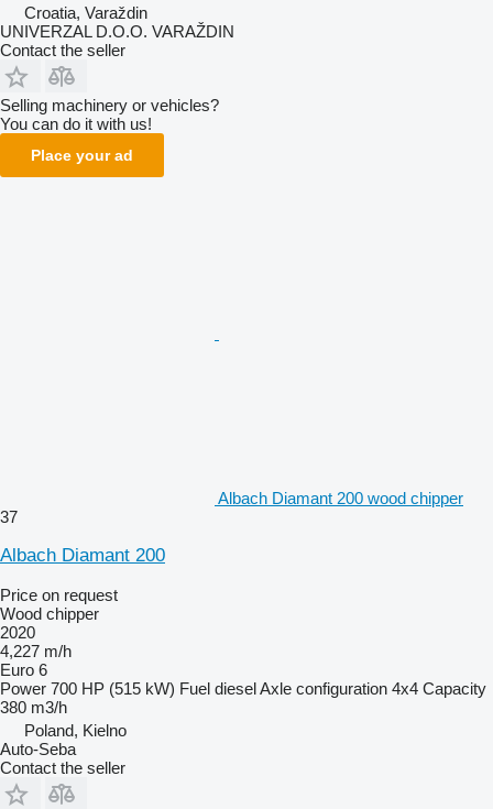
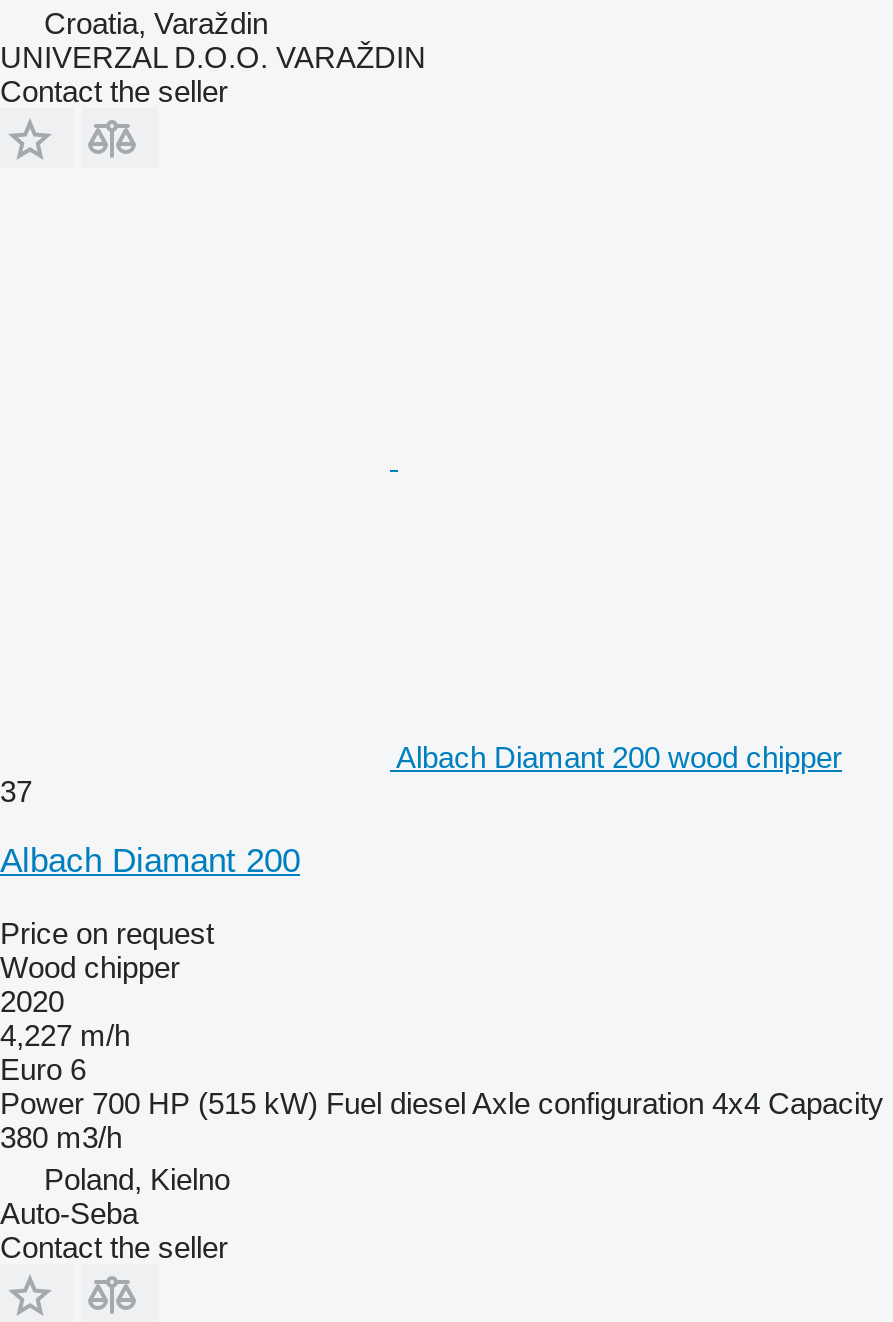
- Selling machinery or vehicles?
- You can do it with us!
- Place your ad
